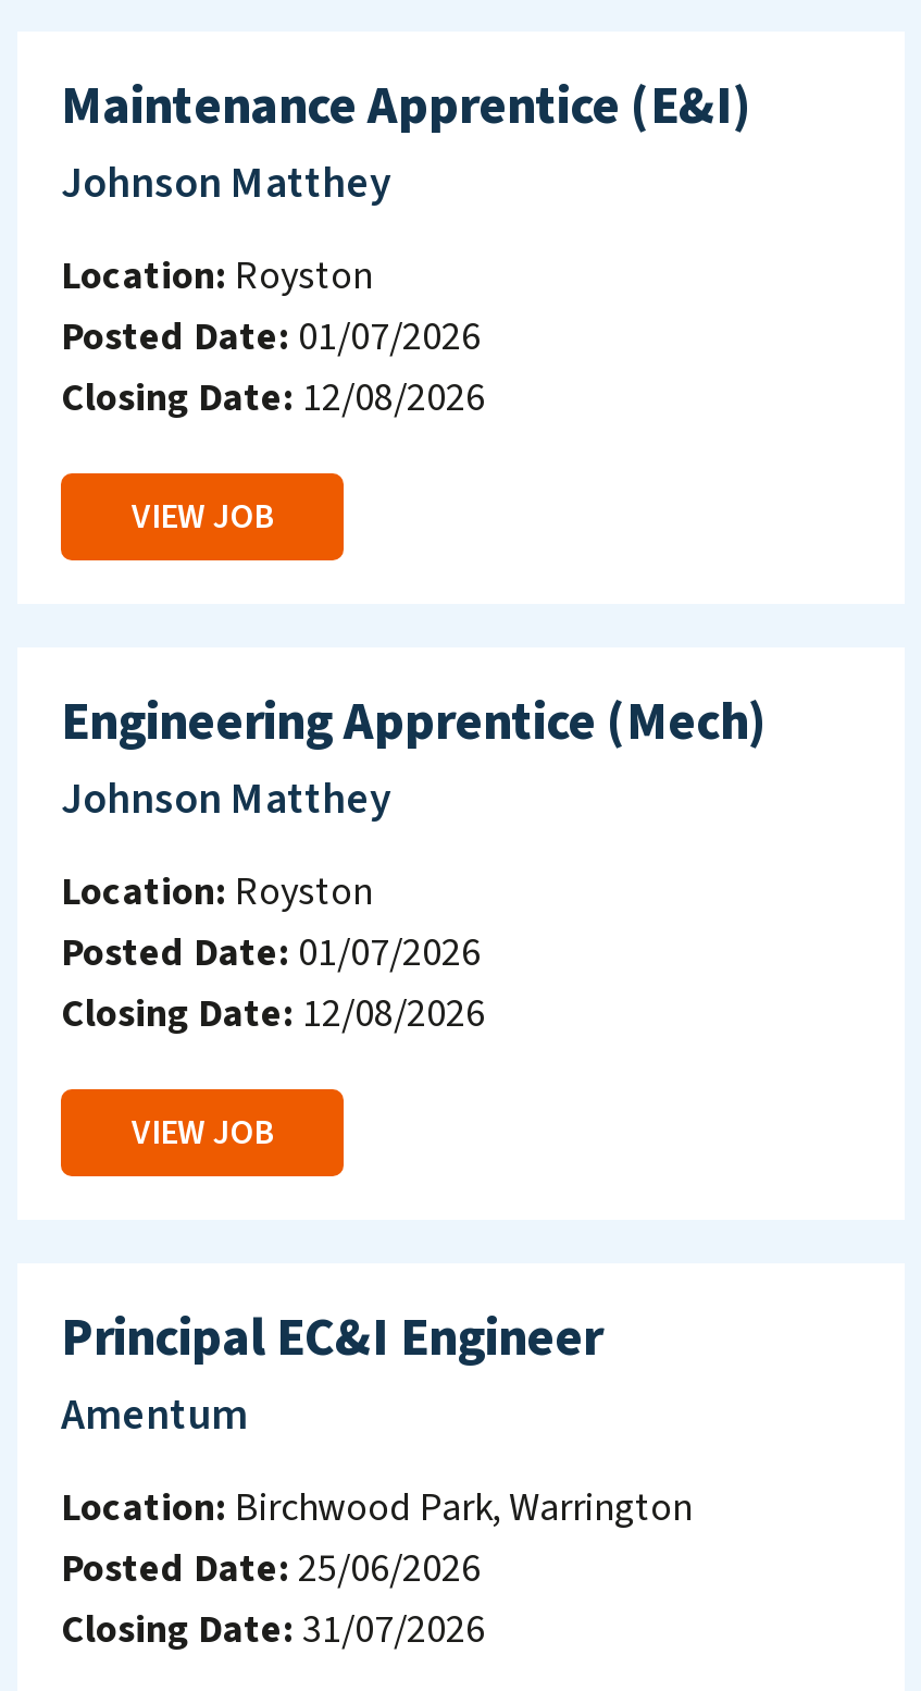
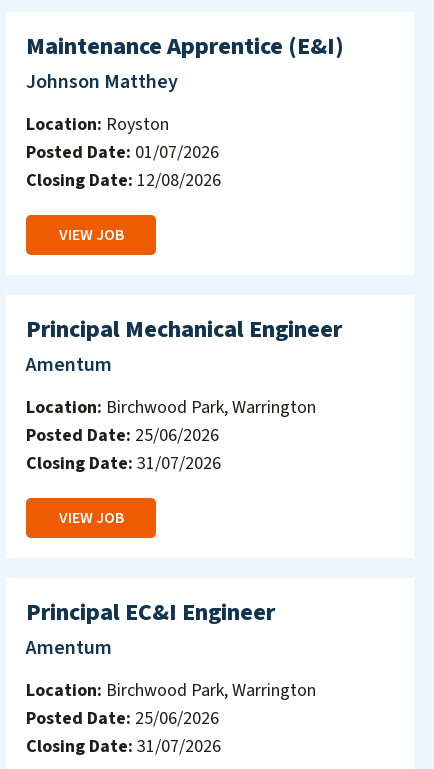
- Engineering Apprentice (Mech)
- Johnson Matthey
+ Principal Mechanical Engineer
+ Amentum

- Location: Royston
- Posted Date: 01/07/2026
- Closing Date: 12/08/2026
+ Location: Birchwood Park, Warrington
+ Posted Date: 25/06/2026
+ Closing Date: 31/07/2026
